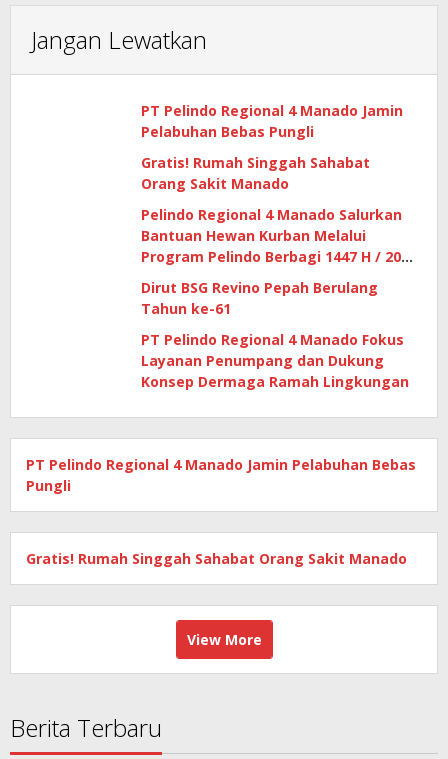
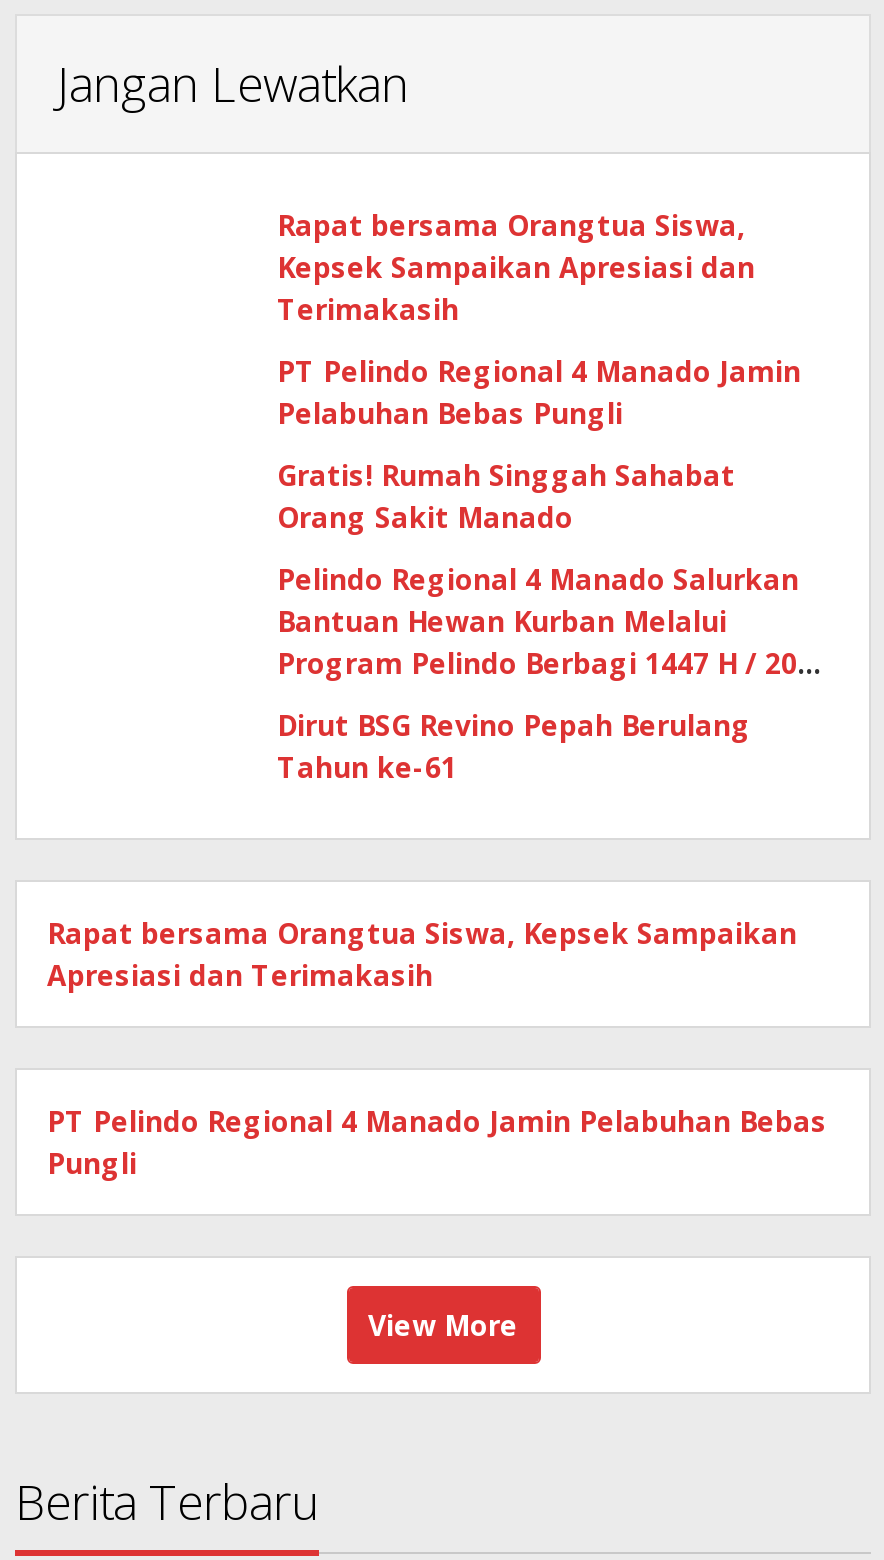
+ Rapat bersama Orangtua Siswa,
+ Kepsek Sampaikan Apresiasi dan
+ Terimakasih

moved down: PT Pelindo Regional 4 Manado Jamin | Pelabuhan Bebas Pungli | Gratis! Rumah Singgah Sahabat | Orang Sakit Manado | Pelindo Regional 4 Manado Salurkan | Bantuan Hewan Kurban Melalui | Dirut BSG Revino Pepah Berulang | Tahun ke-61

- PT Pelindo Regional 4 Manado Fokus
- Layanan Penumpang dan Dukung
- Konsep Dermaga Ramah Lingkungan
+ Rapat bersama Orangtua Siswa, Kepsek Sampaikan
+ Apresiasi dan Terimakasih

moved down: PT Pelindo Regional 4 Manado Jamin Pelabuhan Bebas | Pungli

- Gratis! Rumah Singgah Sahabat Orang Sakit Manado
